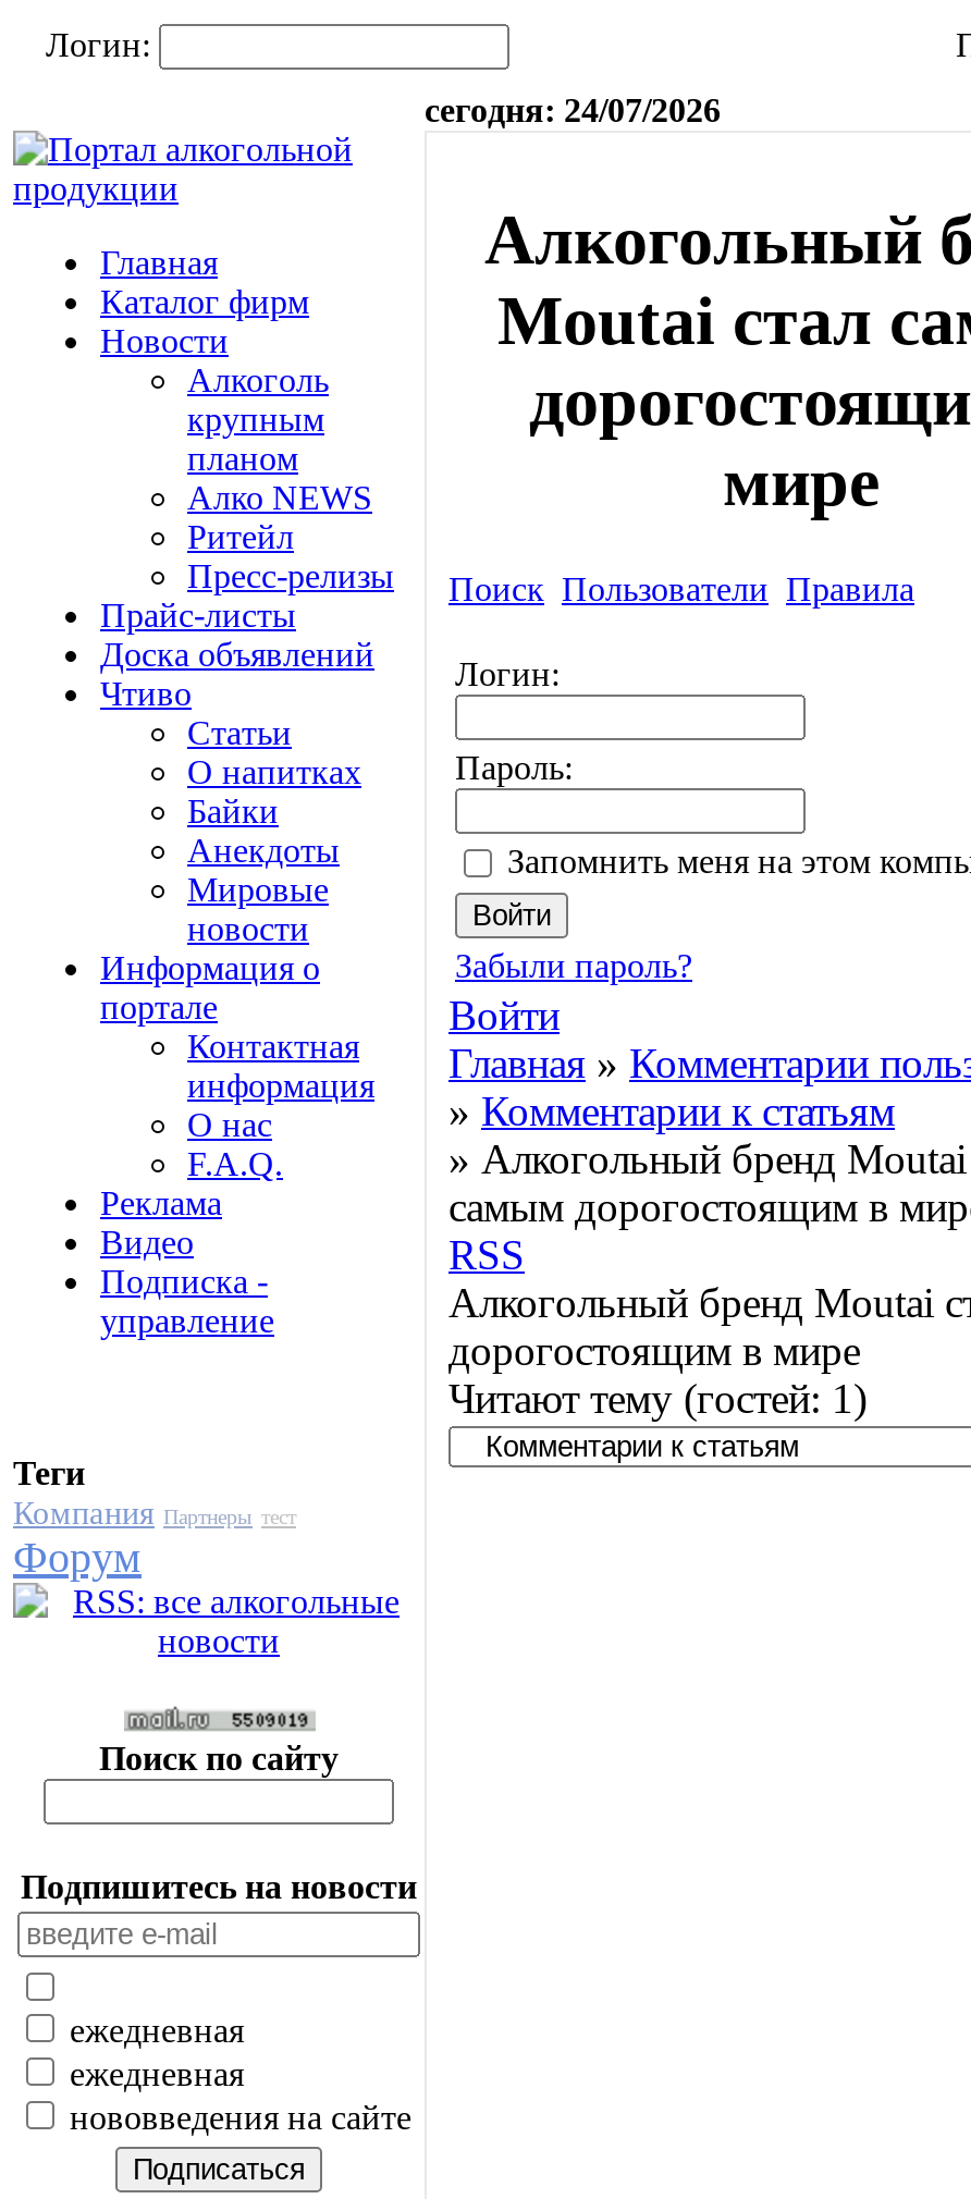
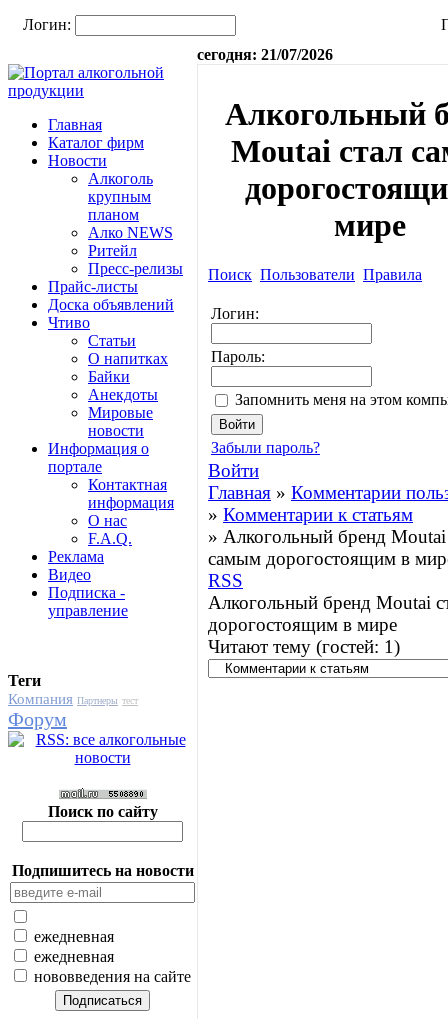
- сегодня: 24/07/2026
+ сегодня: 21/07/2026
